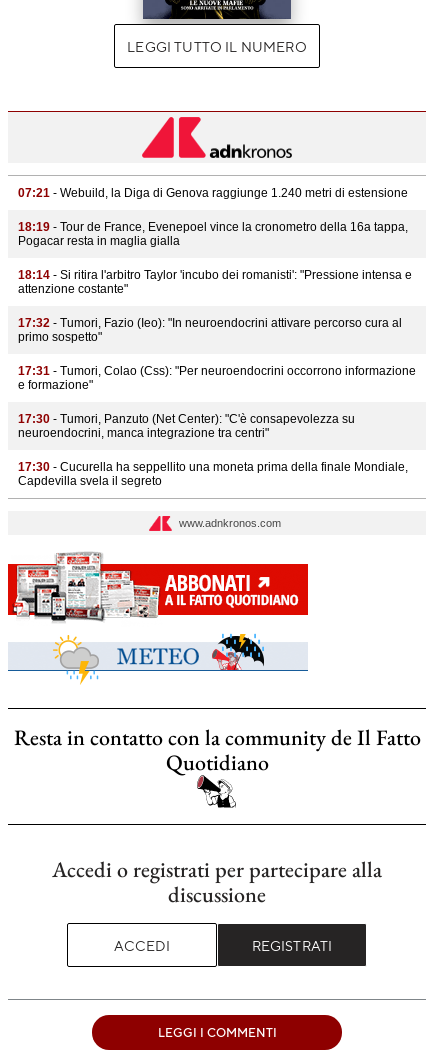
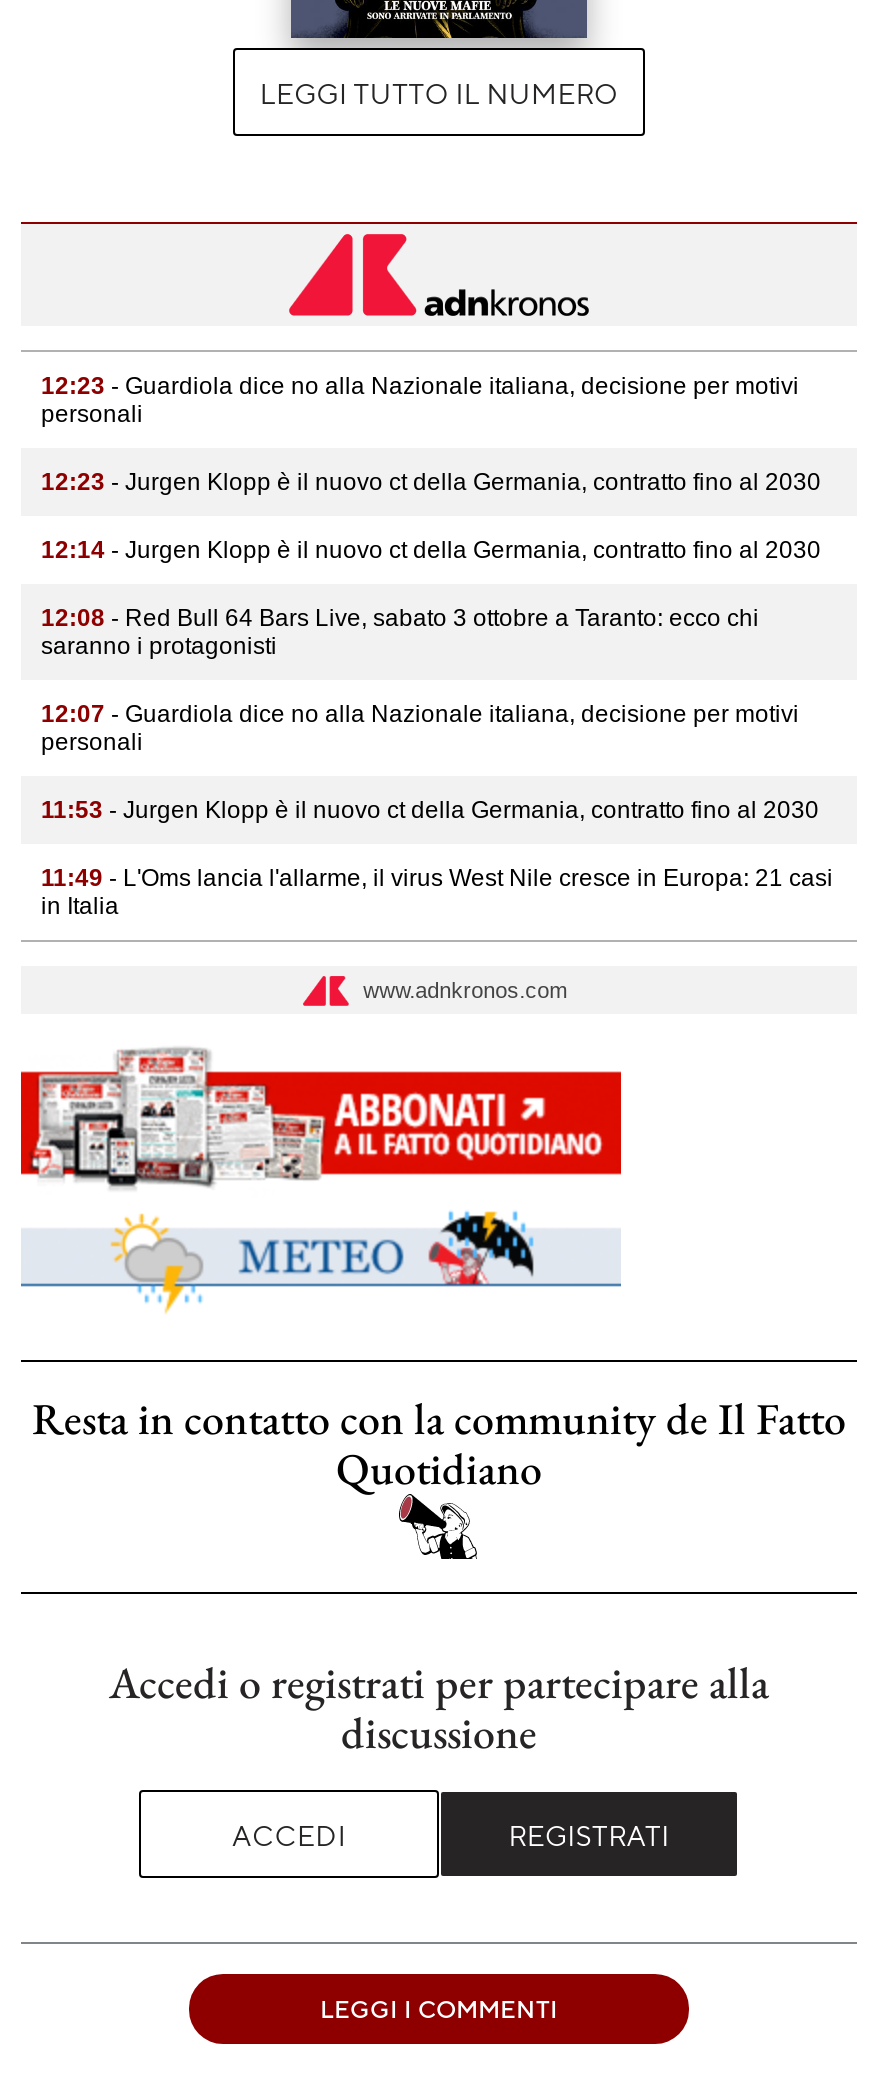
- 07:21 - Webuild, la Diga di Genova raggiunge 1.240 metri di estensione
+ 12:23 - Guardiola dice no alla Nazionale italiana, decisione per motivi
+ personali

- 18:19 - Tour de France, Evenepoel vince la cronometro della 16a tappa,
- Pogacar resta in maglia gialla
+ 12:23 - Jurgen Klopp è il nuovo ct della Germania, contratto fino al 2030

- 18:14 - Si ritira l'arbitro Taylor 'incubo dei romanisti': "Pressione intensa e
- attenzione costante"
+ 12:14 - Jurgen Klopp è il nuovo ct della Germania, contratto fino al 2030

- 17:32 - Tumori, Fazio (Ieo): "In neuroendocrini attivare percorso cura al
- primo sospetto"
+ 12:08 - Red Bull 64 Bars Live, sabato 3 ottobre a Taranto: ecco chi
+ saranno i protagonisti

- 17:31 - Tumori, Colao (Css): "Per neuroendocrini occorrono informazione
- e formazione"
+ 12:07 - Guardiola dice no alla Nazionale italiana, decisione per motivi
+ personali

- 17:30 - Tumori, Panzuto (Net Center): "C'è consapevolezza su
- neuroendocrini, manca integrazione tra centri"
+ 11:53 - Jurgen Klopp è il nuovo ct della Germania, contratto fino al 2030

- 17:30 - Cucurella ha seppellito una moneta prima della finale Mondiale,
- Capdevilla svela il segreto
+ 11:49 - L'Oms lancia l'allarme, il virus West Nile cresce in Europa: 21 casi
+ in Italia
